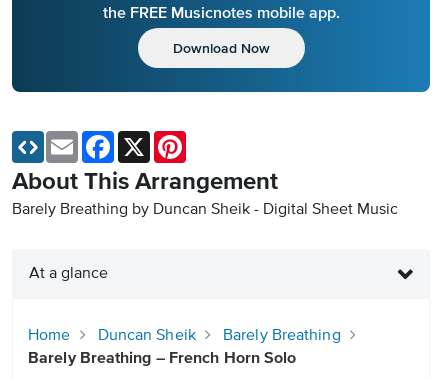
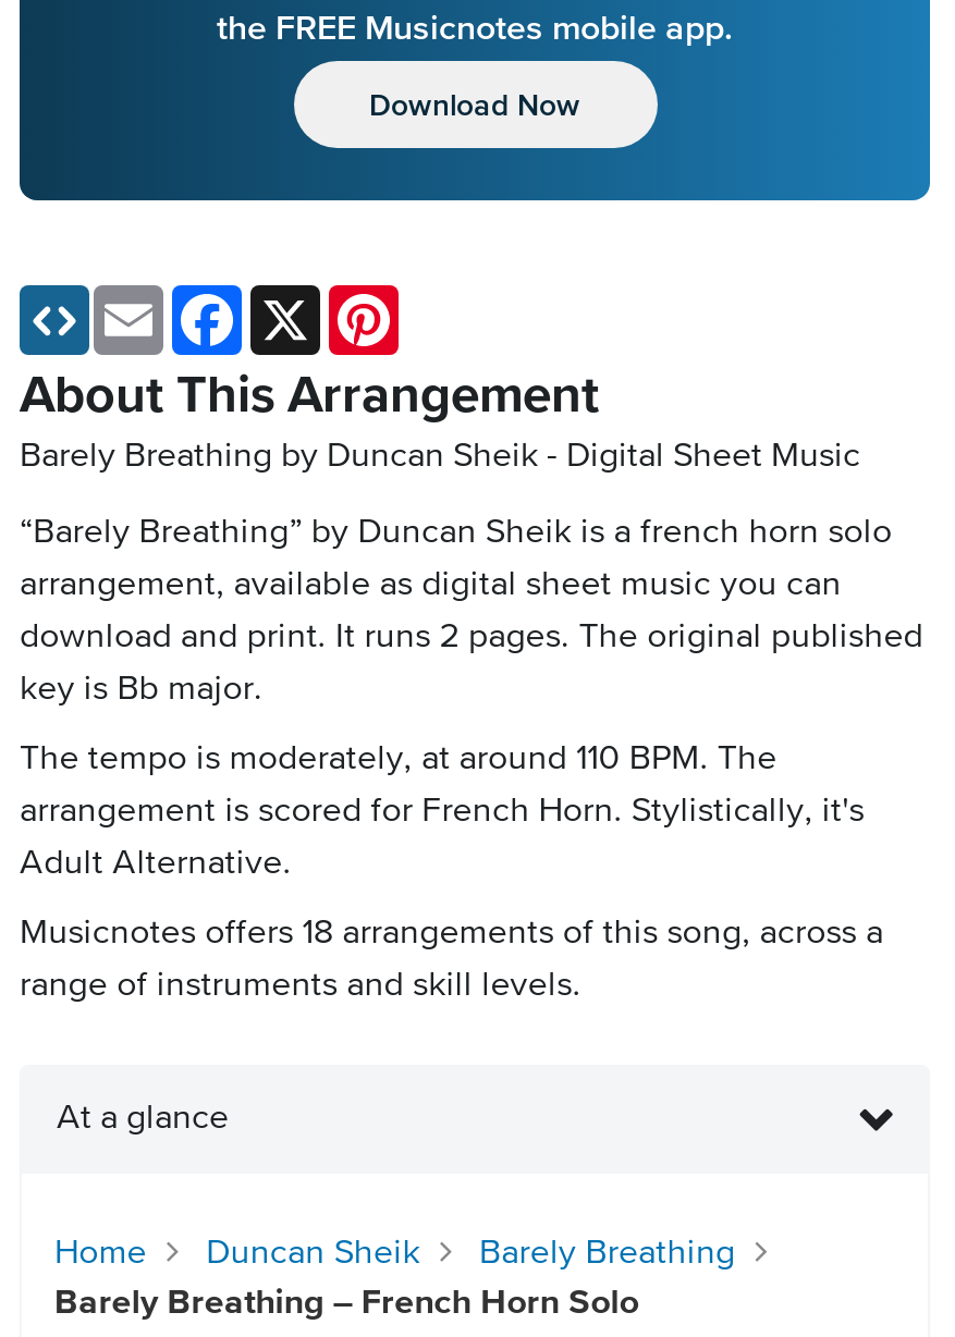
+ “Barely Breathing” by Duncan Sheik is a french horn solo
+ arrangement, available as digital sheet music you can
+ download and print. It runs 2 pages. The original published
+ key is Bb major.
+ The tempo is moderately, at around 110 BPM. The
+ arrangement is scored for French Horn. Stylistically, it's
+ Adult Alternative.
+ Musicnotes offers 18 arrangements of this song, across a
+ range of instruments and skill levels.
